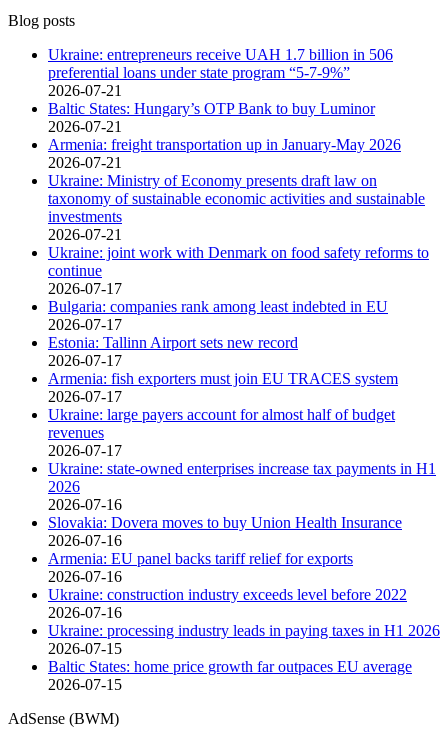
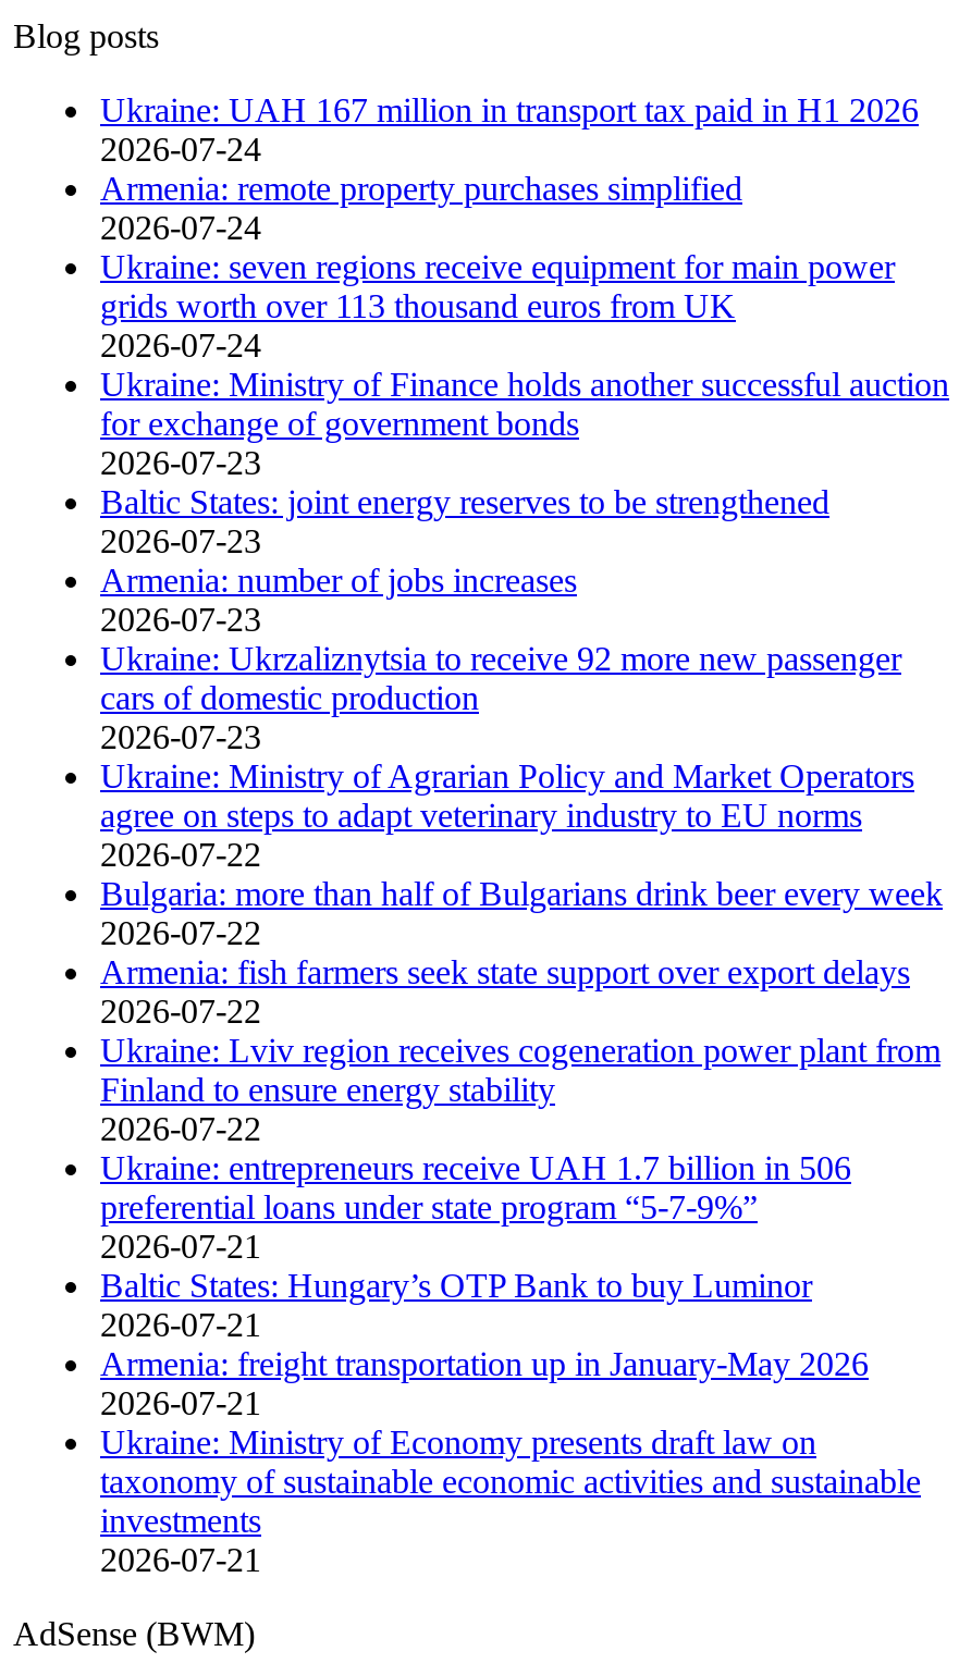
+ Ukraine: UAH 167 million in transport tax paid in H1 2026
+ 2026-07-24
+ Armenia: remote property purchases simplified
+ 2026-07-24
+ Ukraine: seven regions receive equipment for main power
+ grids worth over 113 thousand euros from UK
+ 2026-07-24
+ Ukraine: Ministry of Finance holds another successful auction
+ for exchange of government bonds
+ 2026-07-23
+ Baltic States: joint energy reserves to be strengthened
+ 2026-07-23
+ Armenia: number of jobs increases
+ 2026-07-23
+ Ukraine: Ukrzaliznytsia to receive 92 more new passenger
+ cars of domestic production
+ 2026-07-23
+ Ukraine: Ministry of Agrarian Policy and Market Operators
+ agree on steps to adapt veterinary industry to EU norms
+ 2026-07-22
+ Bulgaria: more than half of Bulgarians drink beer every week
+ 2026-07-22
+ Armenia: fish farmers seek state support over export delays
+ 2026-07-22
+ Ukraine: Lviv region receives cogeneration power plant from
+ Finland to ensure energy stability
+ 2026-07-22

moved down: Ukraine: entrepreneurs receive UAH 1.7 billion in 506 | preferential loans under state program “5-7-9%” | 2026-07-21 | ... | investments | 2026-07-21

- Ukraine: joint work with Denmark on food safety reforms to
- continue
- 2026-07-17
- Bulgaria: companies rank among least indebted in EU
- 2026-07-17
- Estonia: Tallinn Airport sets new record
- 2026-07-17
- Armenia: fish exporters must join EU TRACES system
- 2026-07-17
- Ukraine: large payers account for almost half of budget
- revenues
- 2026-07-17
- Ukraine: state-owned enterprises increase tax payments in H1
- 2026
- 2026-07-16
- Slovakia: Dovera moves to buy Union Health Insurance
- 2026-07-16
- Armenia: EU panel backs tariff relief for exports
- 2026-07-16
- Ukraine: construction industry exceeds level before 2022
- 2026-07-16
- Ukraine: processing industry leads in paying taxes in H1 2026
- 2026-07-15
- Baltic States: home price growth far outpaces EU average
- 2026-07-15
